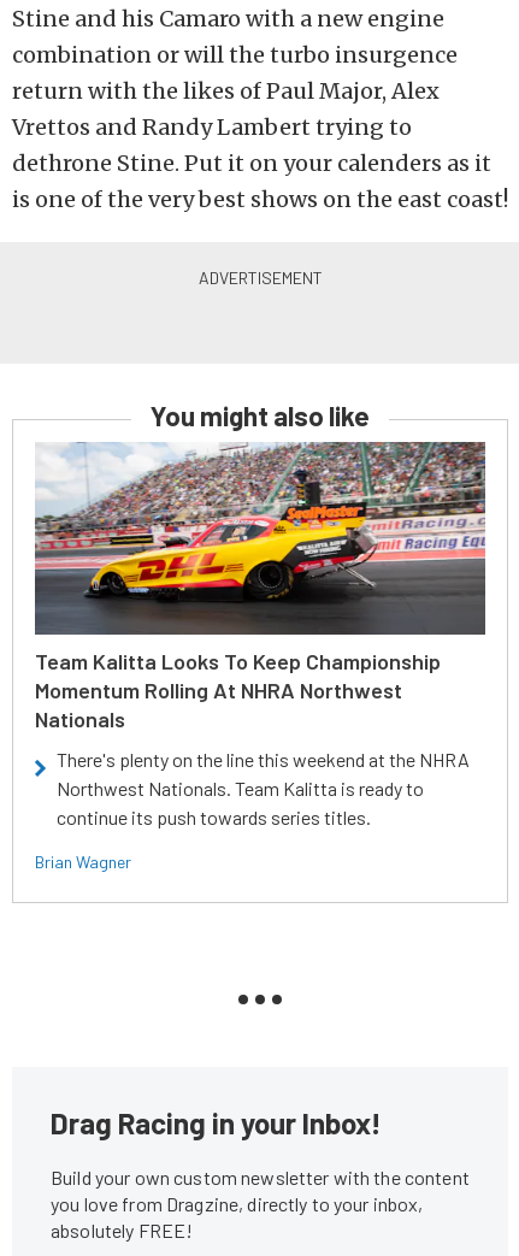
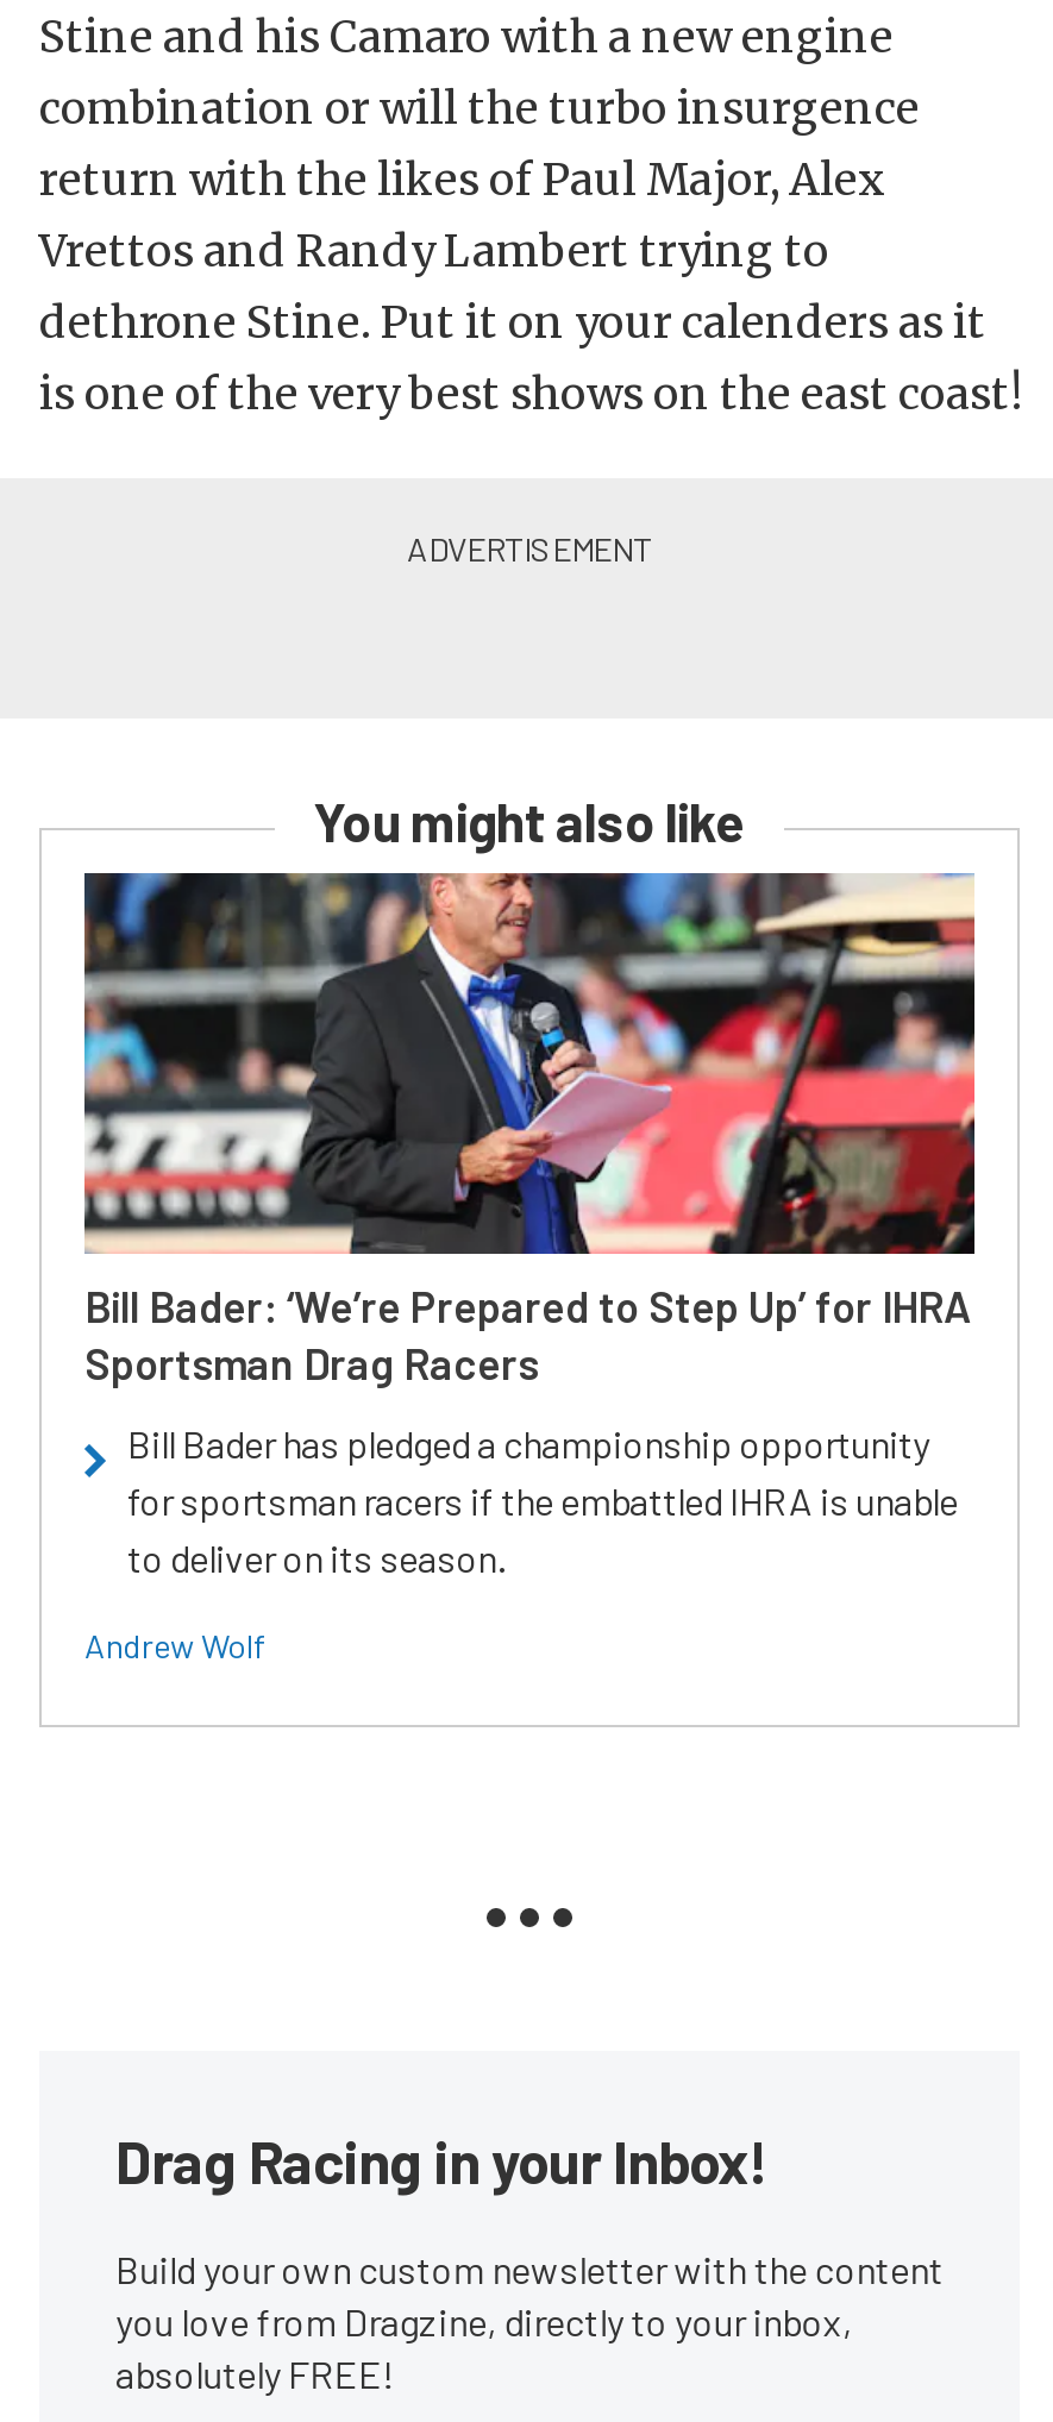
- [image]
- Team Kalitta Looks To Keep Championship
- Momentum Rolling At NHRA Northwest
- Nationals
+ [image]
+ Bill Bader: ‘We’re Prepared to Step Up’ for IHRA
+ Sportsman Drag Racers

- There's plenty on the line this weekend at the NHRA
- Northwest Nationals. Team Kalitta is ready to
- continue its push towards series titles.
+ Bill Bader has pledged a championship opportunity
+ for sportsman racers if the embattled IHRA is unable
+ to deliver on its season.

- Brian Wagner
+ Andrew Wolf
